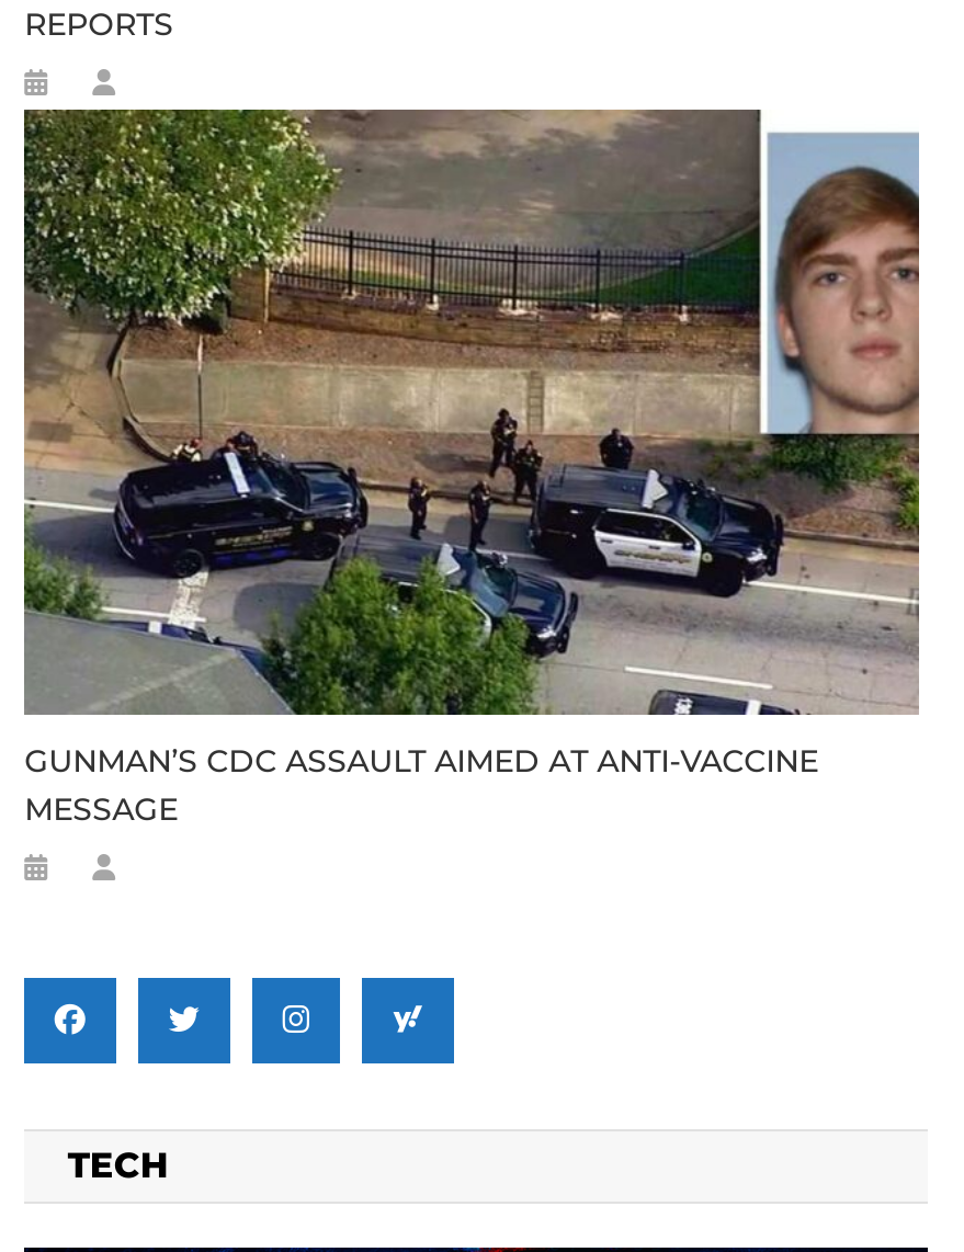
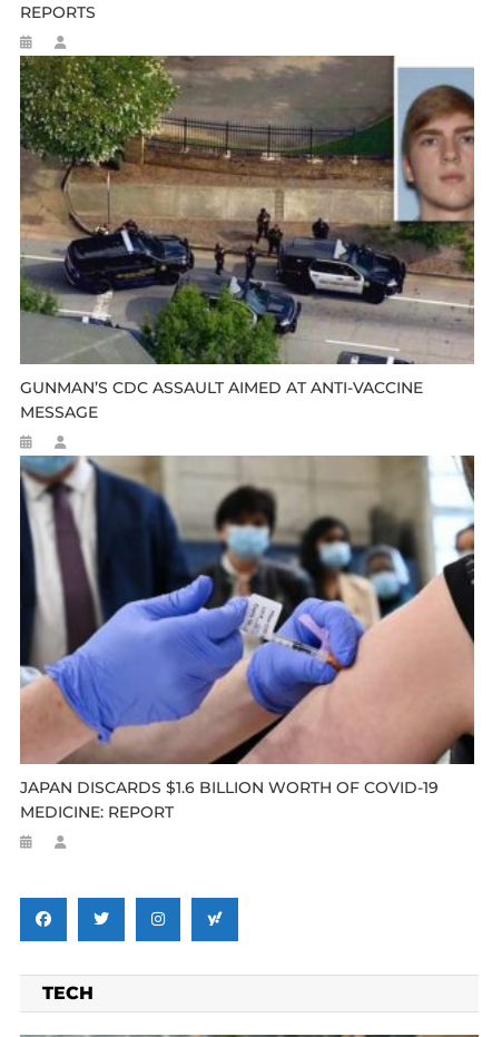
+ [image]
+ JAPAN DISCARDS $1.6 BILLION WORTH OF COVID-19
+ MEDICINE: REPORT
